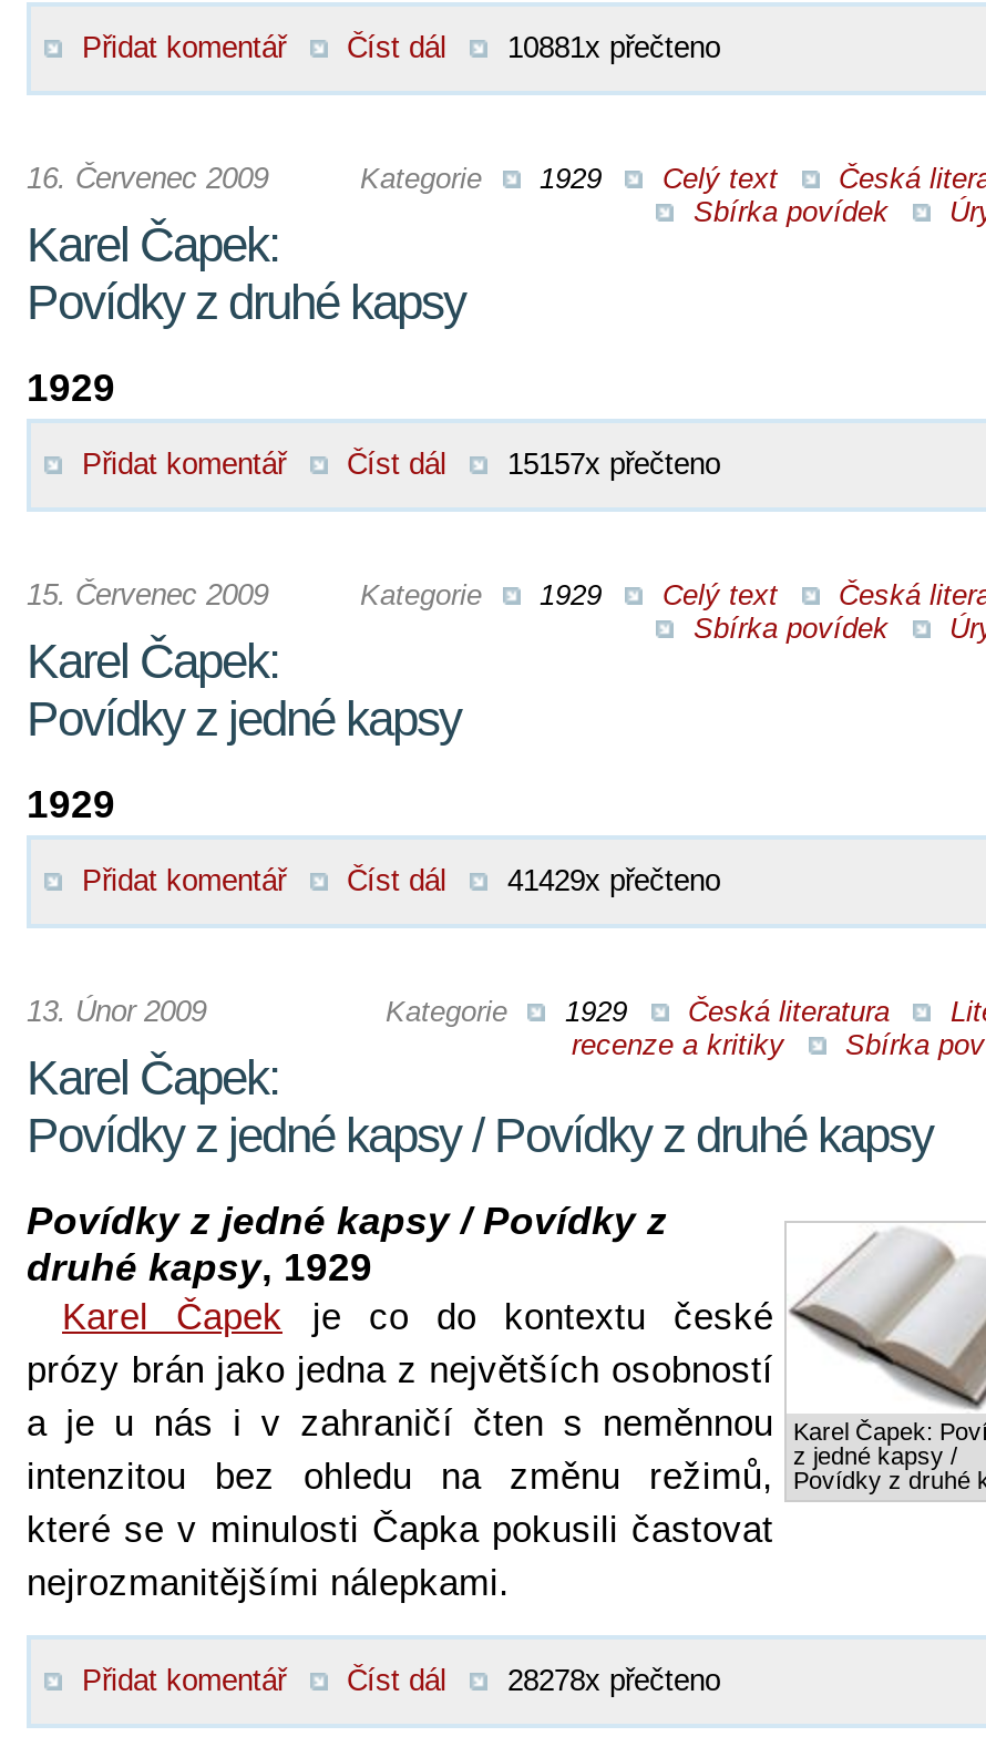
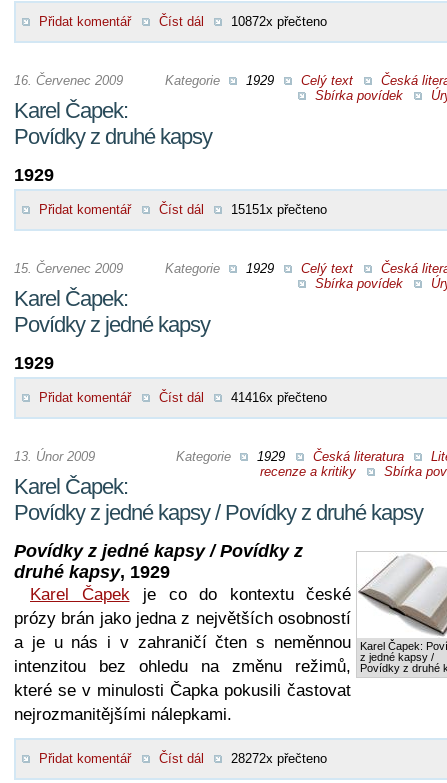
- Přidat komentář Číst dál 10881x přečteno
+ Přidat komentář Číst dál 10872x přečteno

- Přidat komentář Číst dál 15157x přečteno
+ Přidat komentář Číst dál 15151x přečteno

- Přidat komentář Číst dál 41429x přečteno
+ Přidat komentář Číst dál 41416x přečteno

- Přidat komentář Číst dál 28278x přečteno
+ Přidat komentář Číst dál 28272x přečteno
